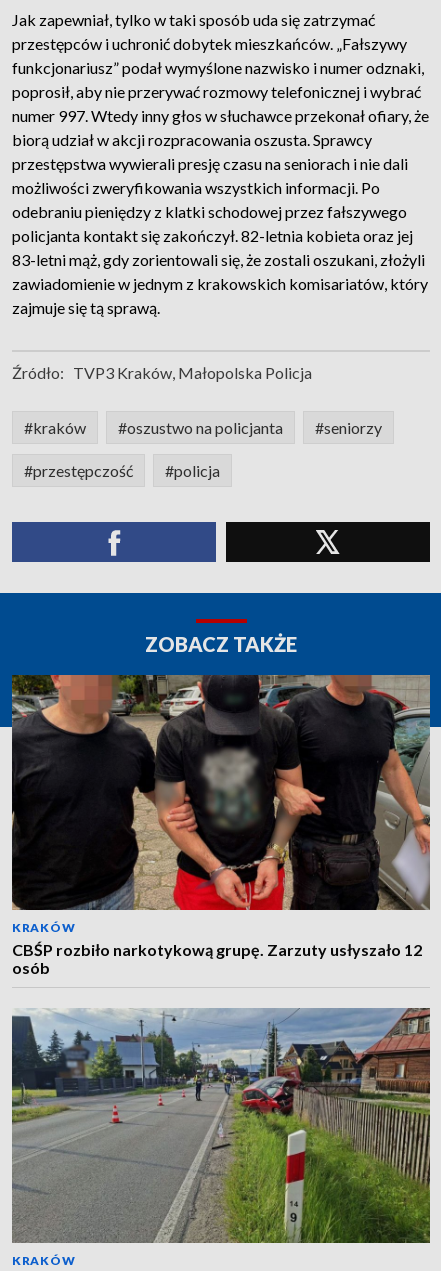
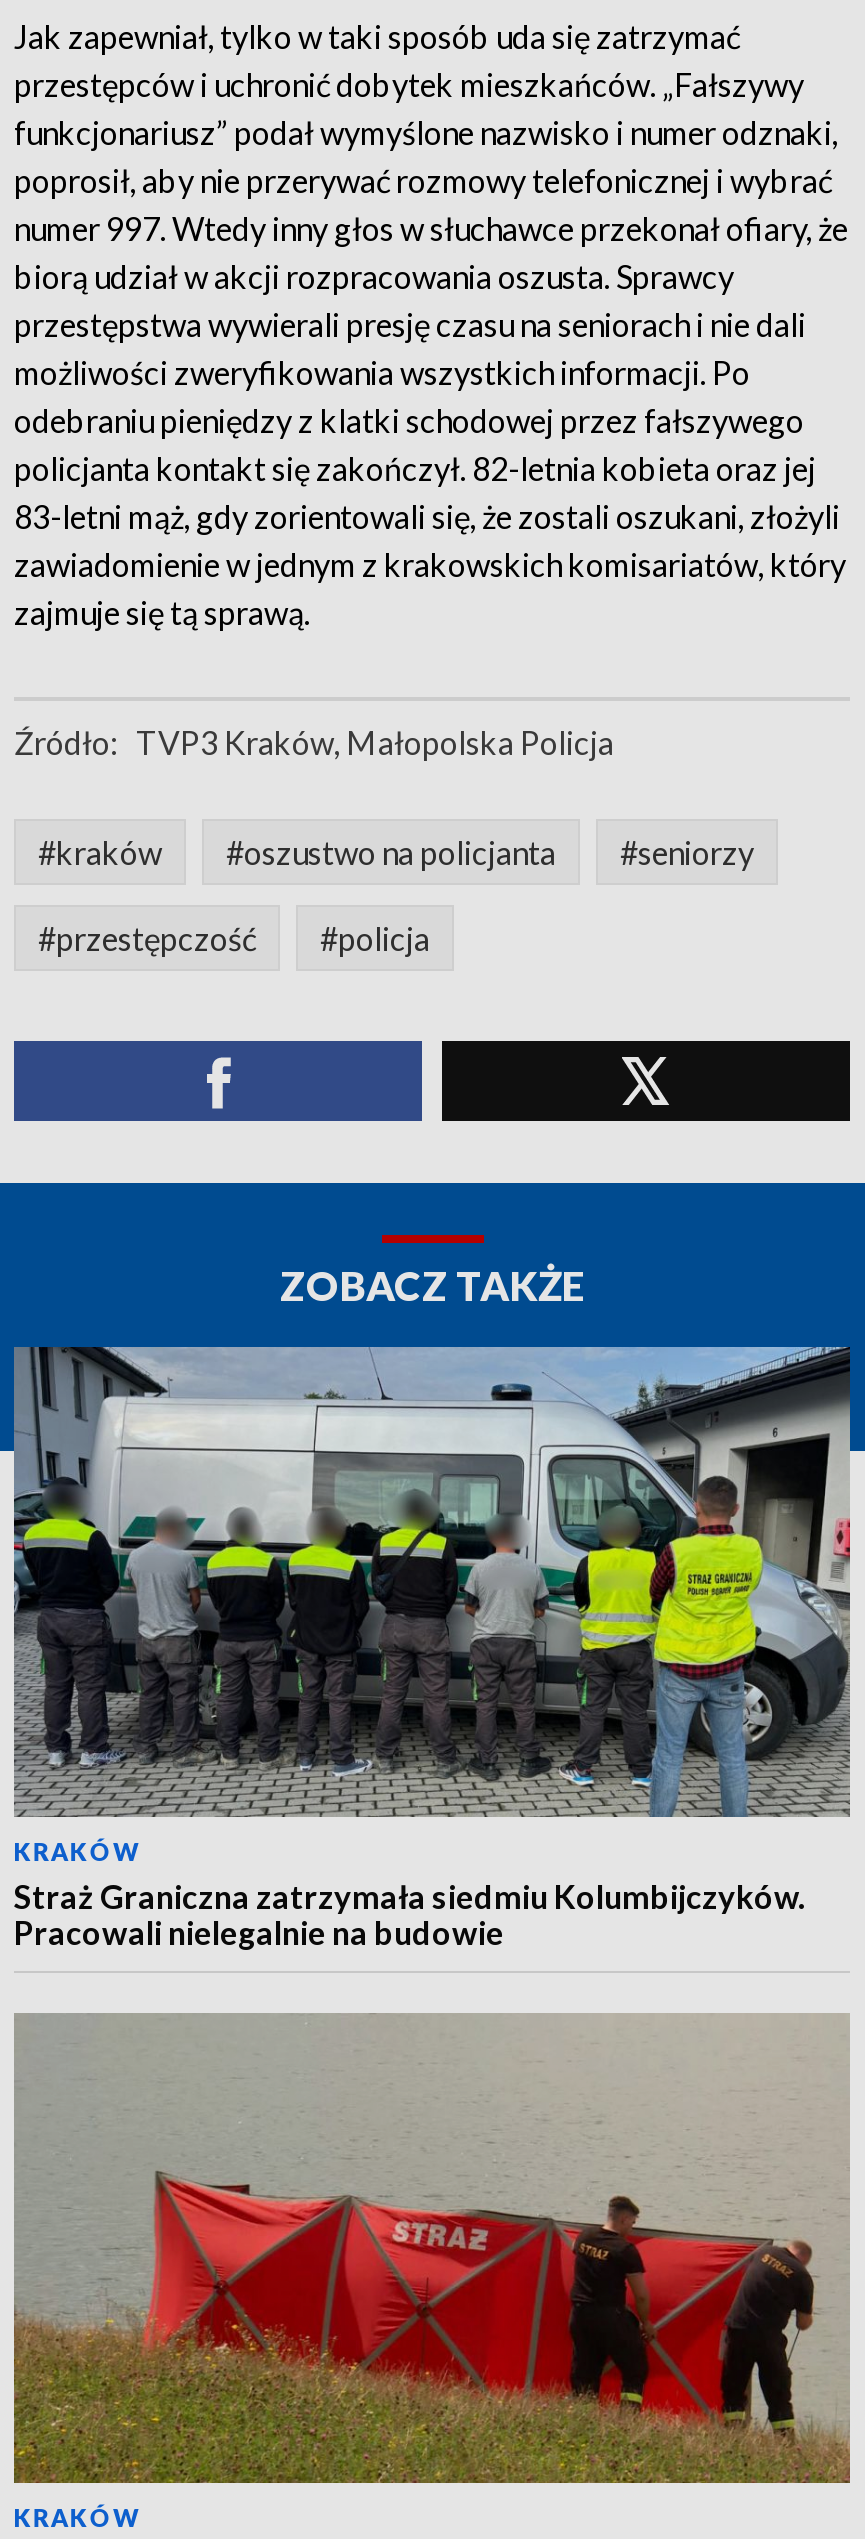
- [image]
- CBŚP rozbiło narkotykową grupę. Zarzuty usłyszało 12
- osób
+ [image]
+ Straż Graniczna zatrzymała siedmiu Kolumbijczyków.
+ Pracowali nielegalnie na budowie

- [image]
+ [image]
